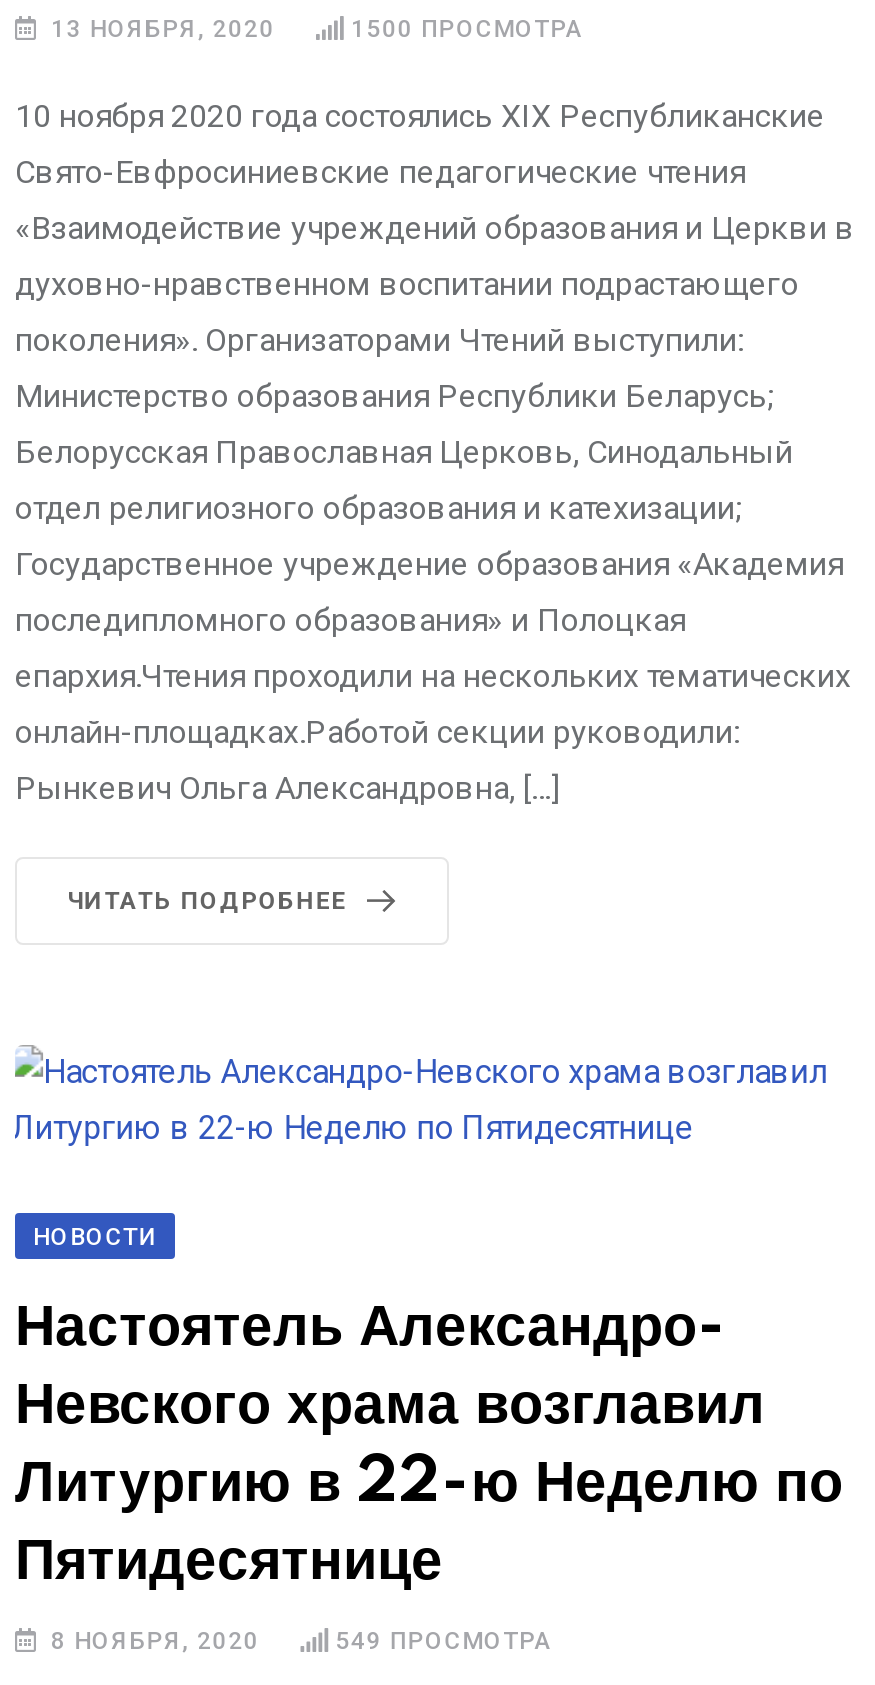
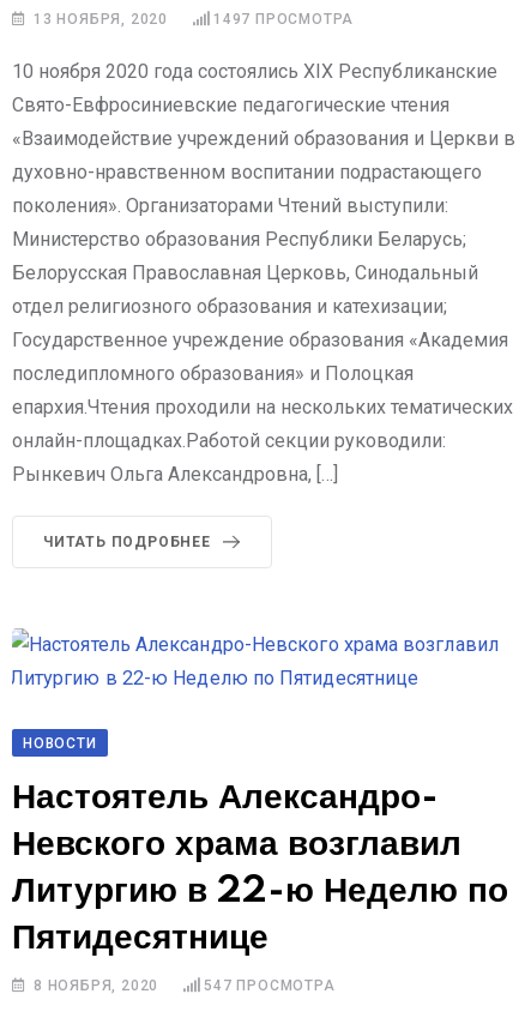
- 1500 ПРОСМОТРА
+ 1497 ПРОСМОТРА

- 549 ПРОСМОТРА
+ 547 ПРОСМОТРА
